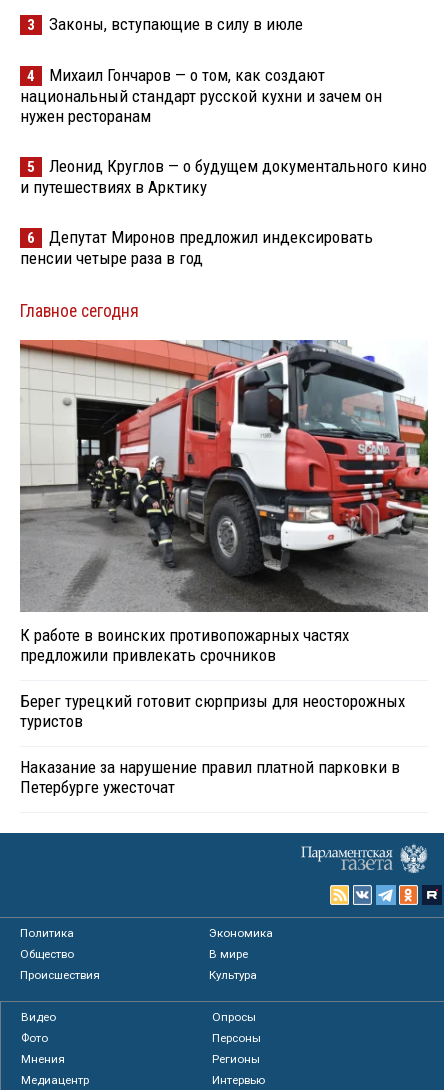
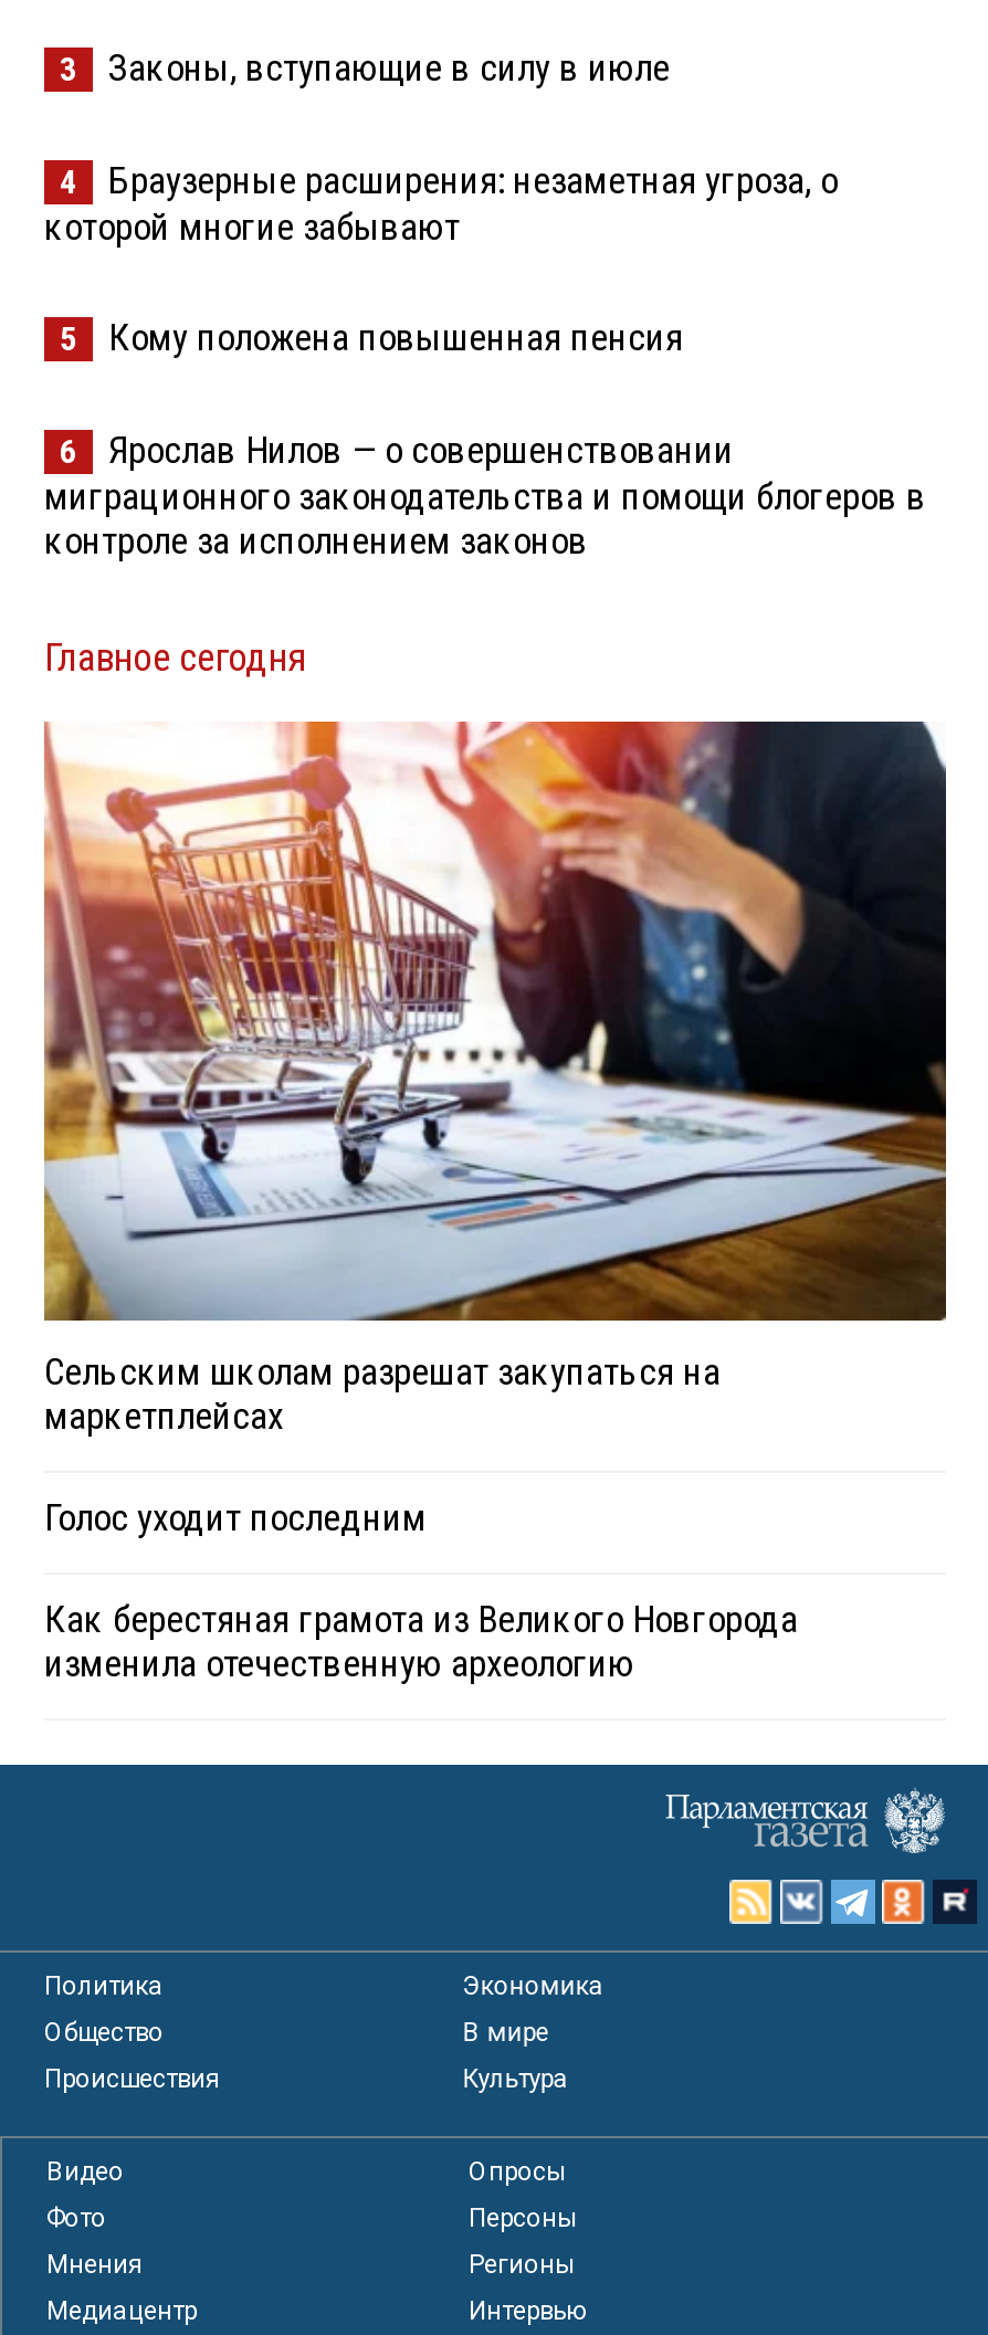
- Михаил Гончаров — о том, как создают
- национальный стандарт русской кухни и зачем он
- нужен ресторанам
+ Браузерные расширения: незаметная угроза, о
+ которой многие забывают

- Леонид Круглов — о будущем документального кино
- и путешествиях в Арктику
+ Кому положена повышенная пенсия

- Депутат Миронов предложил индексировать
- пенсии четыре раза в год
+ Ярослав Нилов — о совершенствовании
+ миграционного законодательства и помощи блогеров в
+ контроле за исполнением законов

- [image]
- К работе в воинских противопожарных частях
- предложили привлекать срочников
+ [image]
+ Сельским школам разрешат закупаться на
+ маркетплейсах

- Берег турецкий готовит сюрпризы для неосторожных
- туристов
+ Голос уходит последним

- Наказание за нарушение правил платной парковки в
- Петербурге ужесточат
+ Как берестяная грамота из Великого Новгорода
+ изменила отечественную археологию
